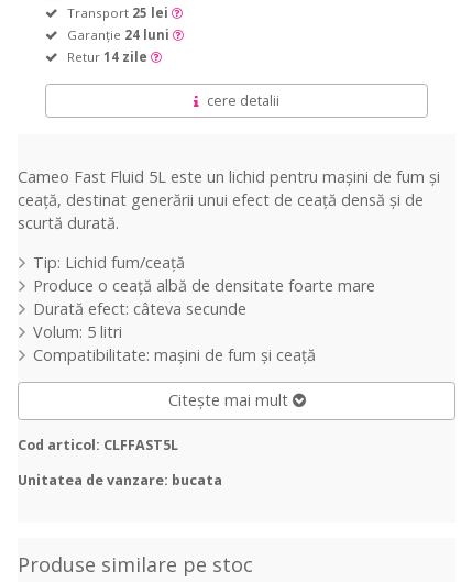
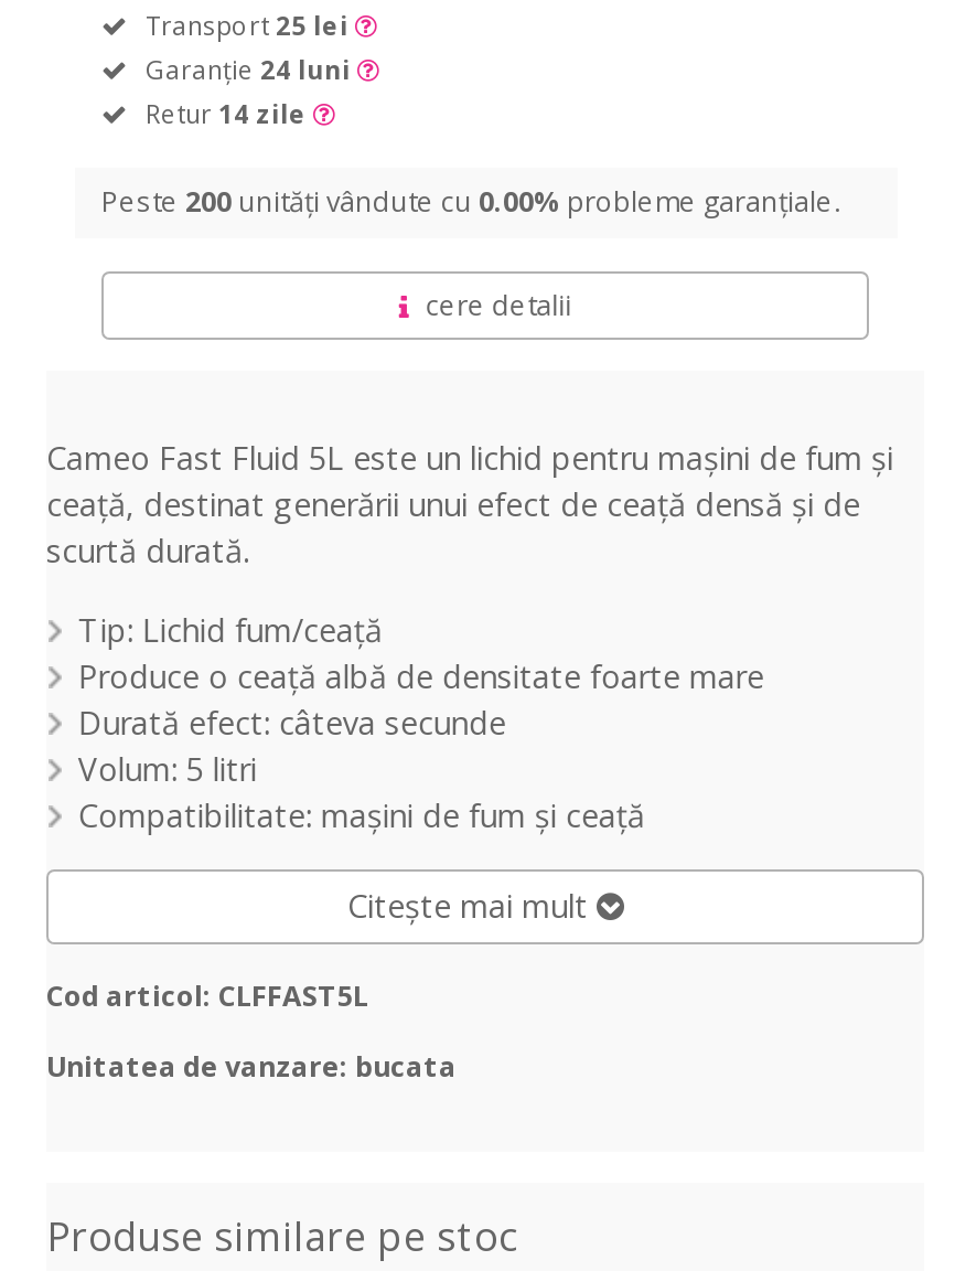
+ Peste 200 unități vândute cu 0.00% probleme garanțiale.
